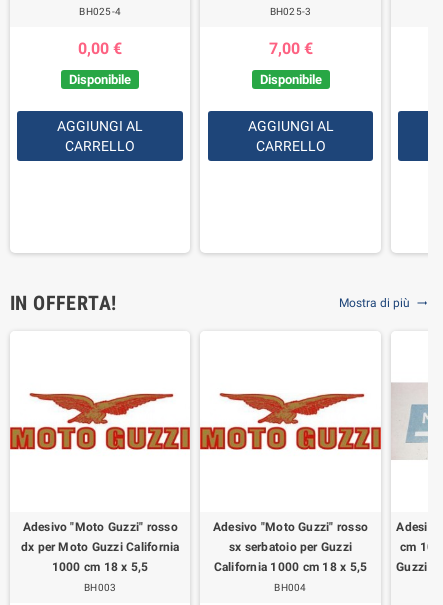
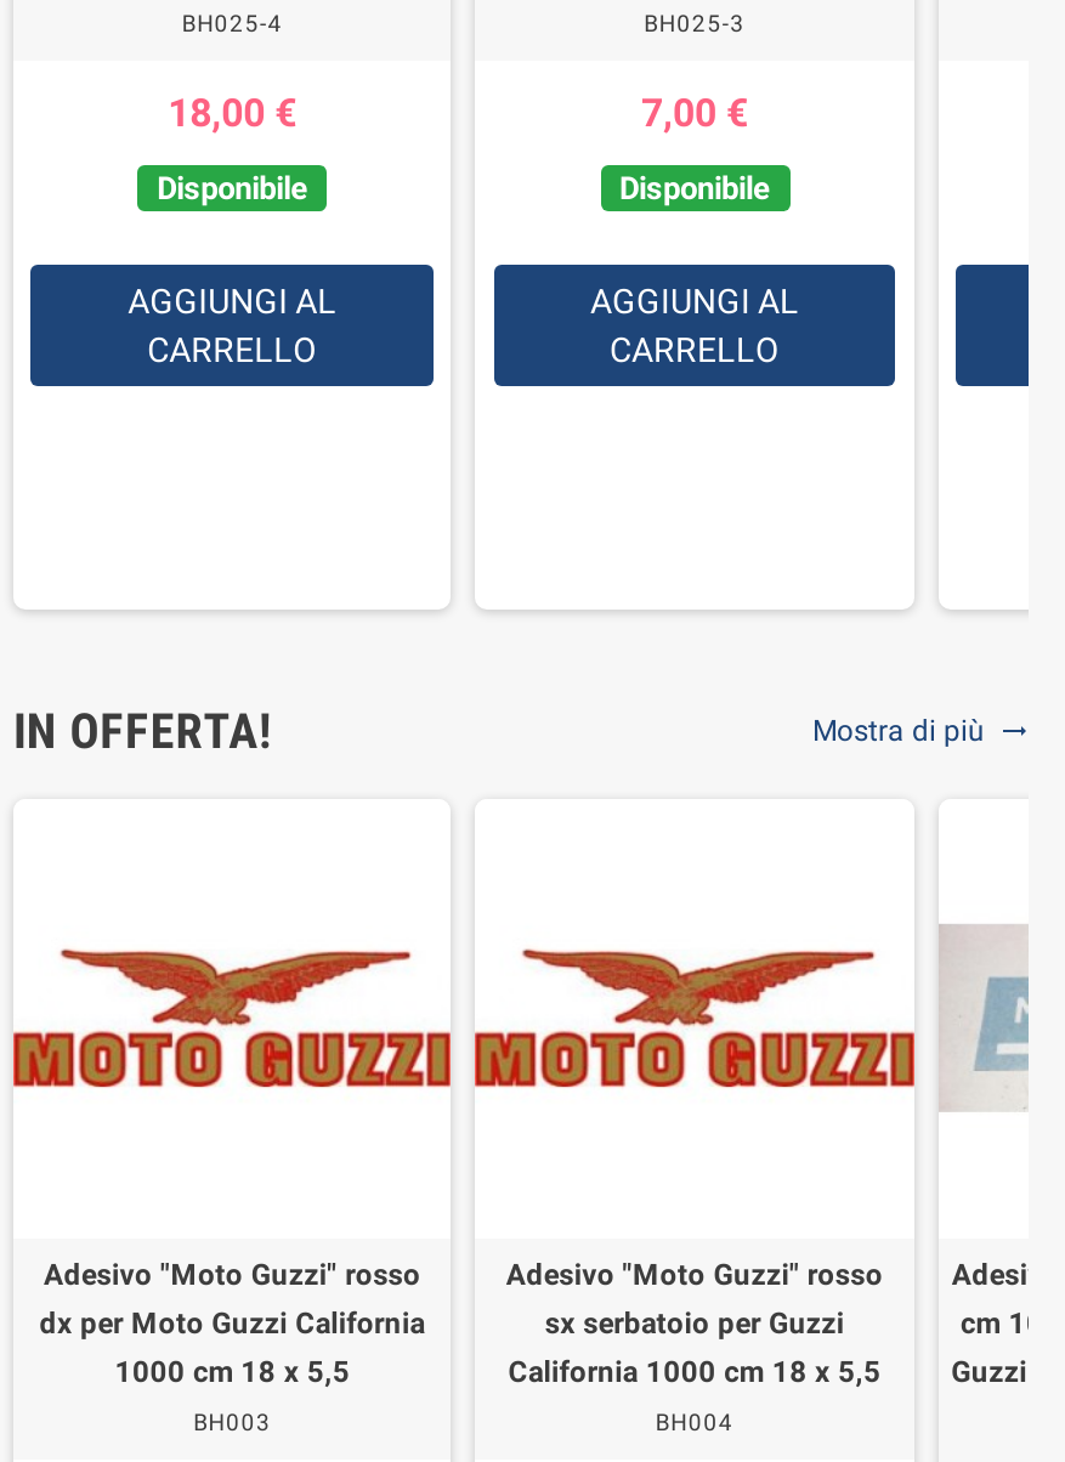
- 0,00 €
+ 18,00 €
